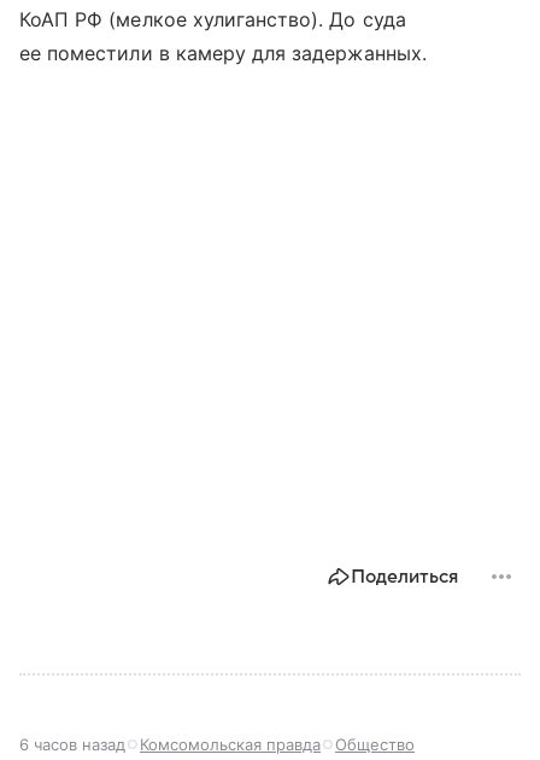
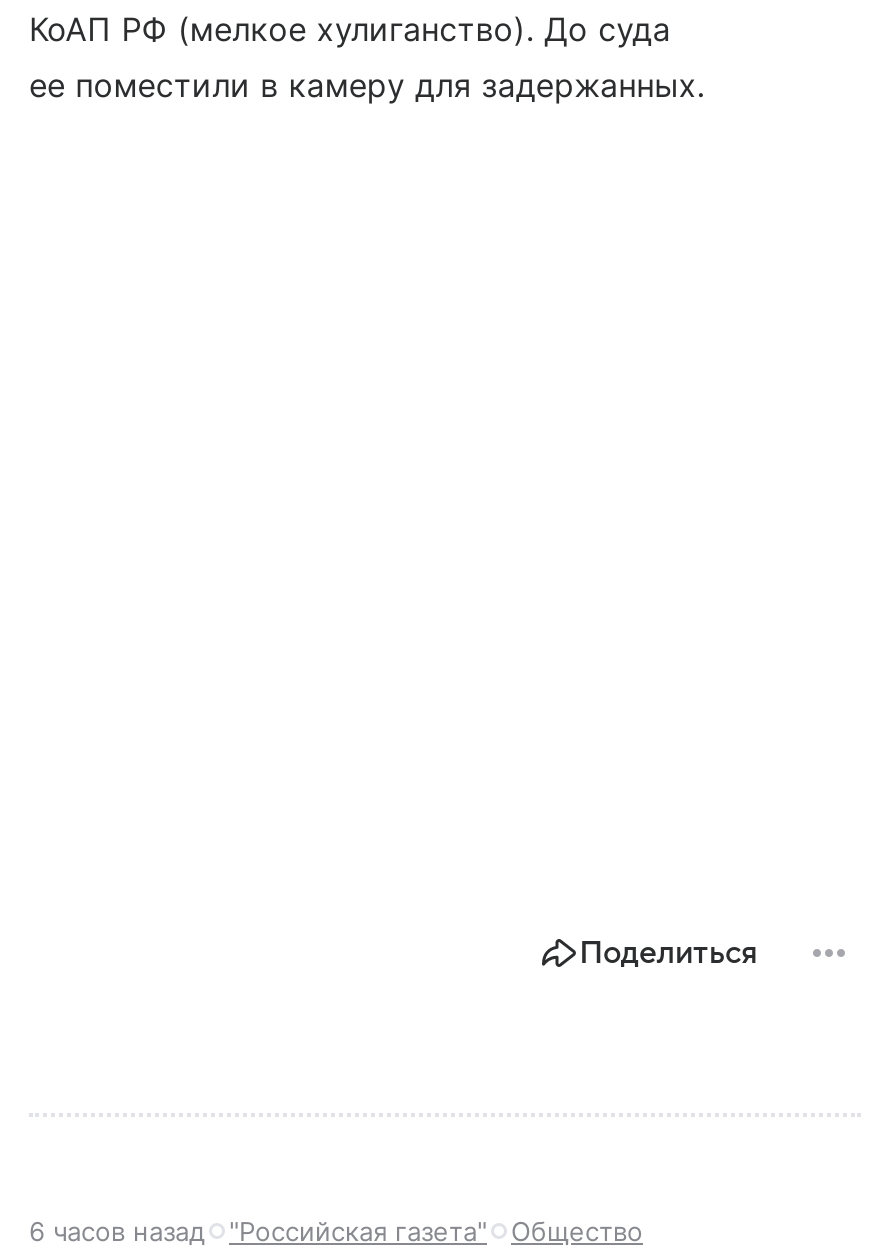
- Комсомольская правда
+ "Российская газета"
